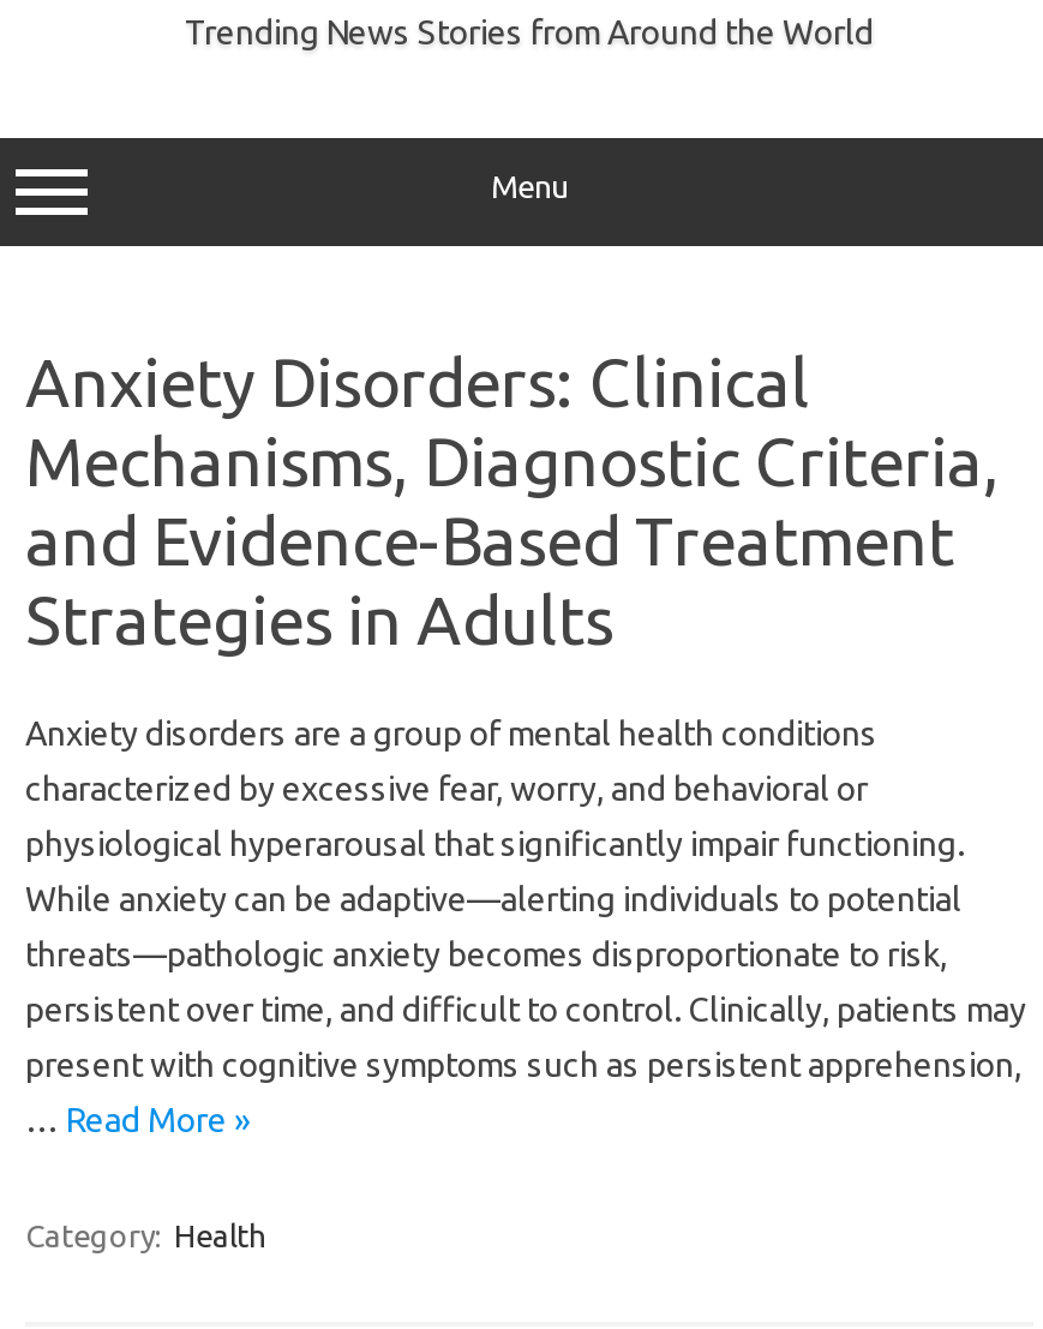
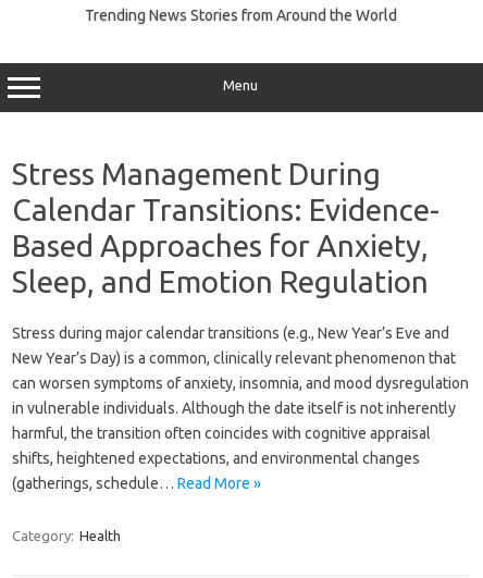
- Anxiety Disorders: Clinical
- Mechanisms, Diagnostic Criteria,
- and Evidence-Based Treatment
- Strategies in Adults
+ Stress Management During
+ Calendar Transitions: Evidence-
+ Based Approaches for Anxiety,
+ Sleep, and Emotion Regulation

- Anxiety disorders are a group of mental health conditions
- characterized by excessive fear, worry, and behavioral or
- physiological hyperarousal that significantly impair functioning.
- While anxiety can be adaptive—alerting individuals to potential
- threats—pathologic anxiety becomes disproportionate to risk,
- persistent over time, and difficult to control. Clinically, patients may
- present with cognitive symptoms such as persistent apprehension,
- … Read More »
+ Stress during major calendar transitions (e.g., New Year’s Eve and
+ New Year’s Day) is a common, clinically relevant phenomenon that
+ can worsen symptoms of anxiety, insomnia, and mood dysregulation
+ in vulnerable individuals. Although the date itself is not inherently
+ harmful, the transition often coincides with cognitive appraisal
+ shifts, heightened expectations, and environmental changes
+ (gatherings, schedule… Read More »
